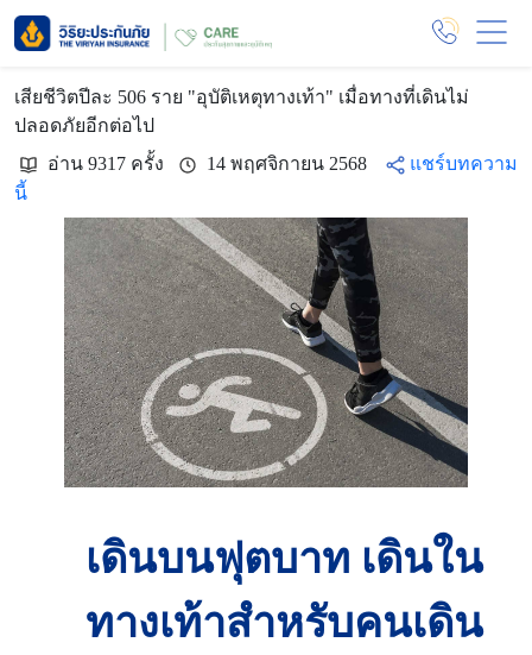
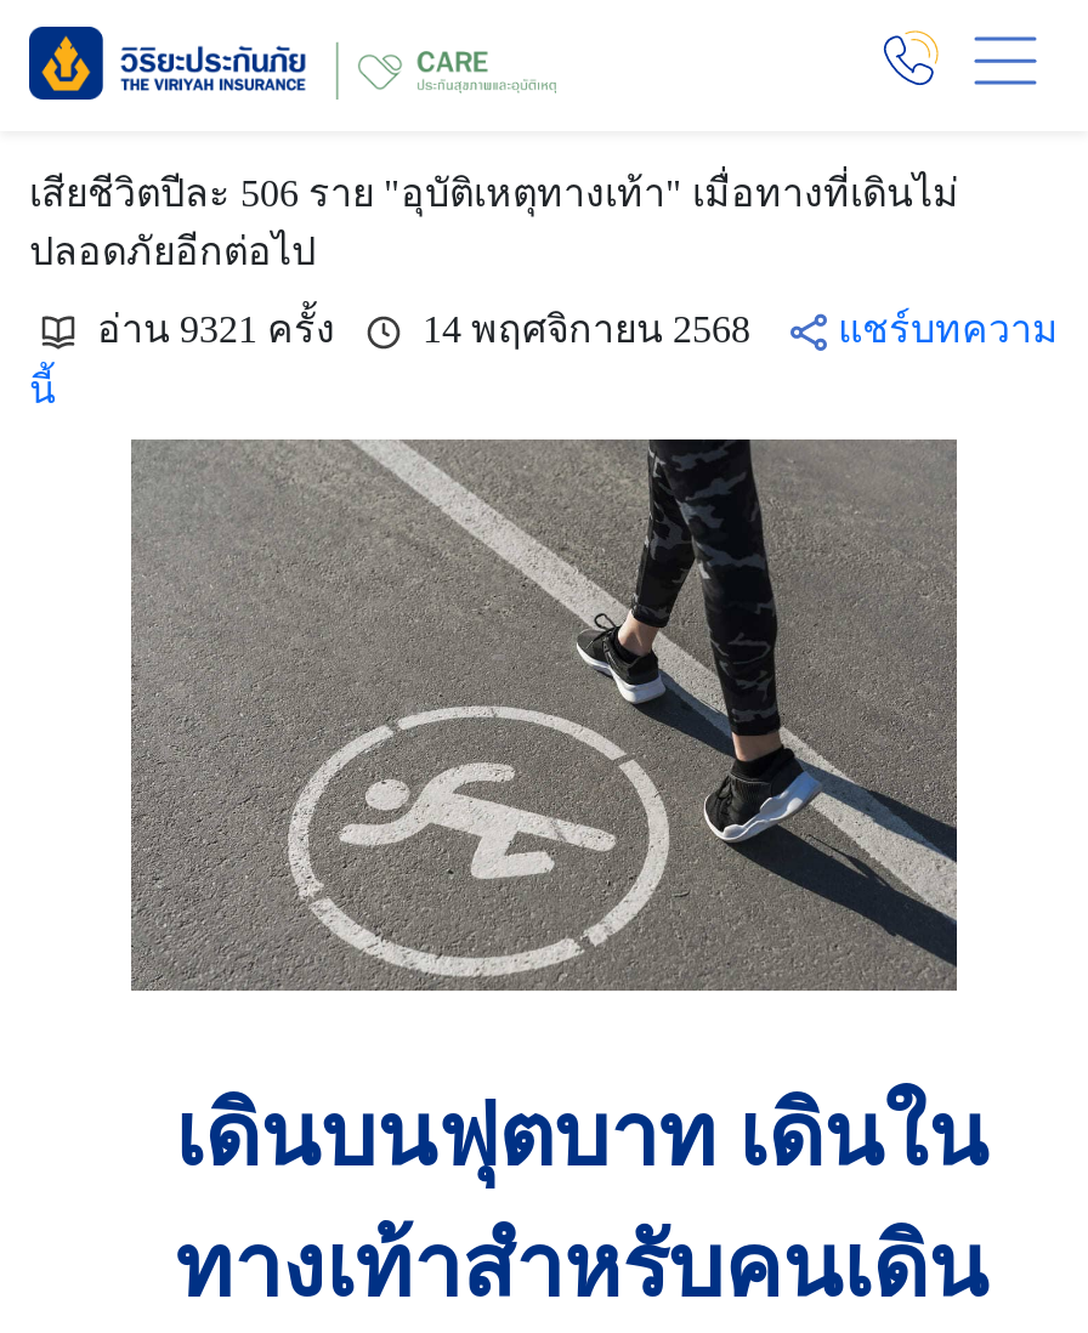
- อ่าน 9317 ครั้ง
+ อ่าน 9321 ครั้ง
